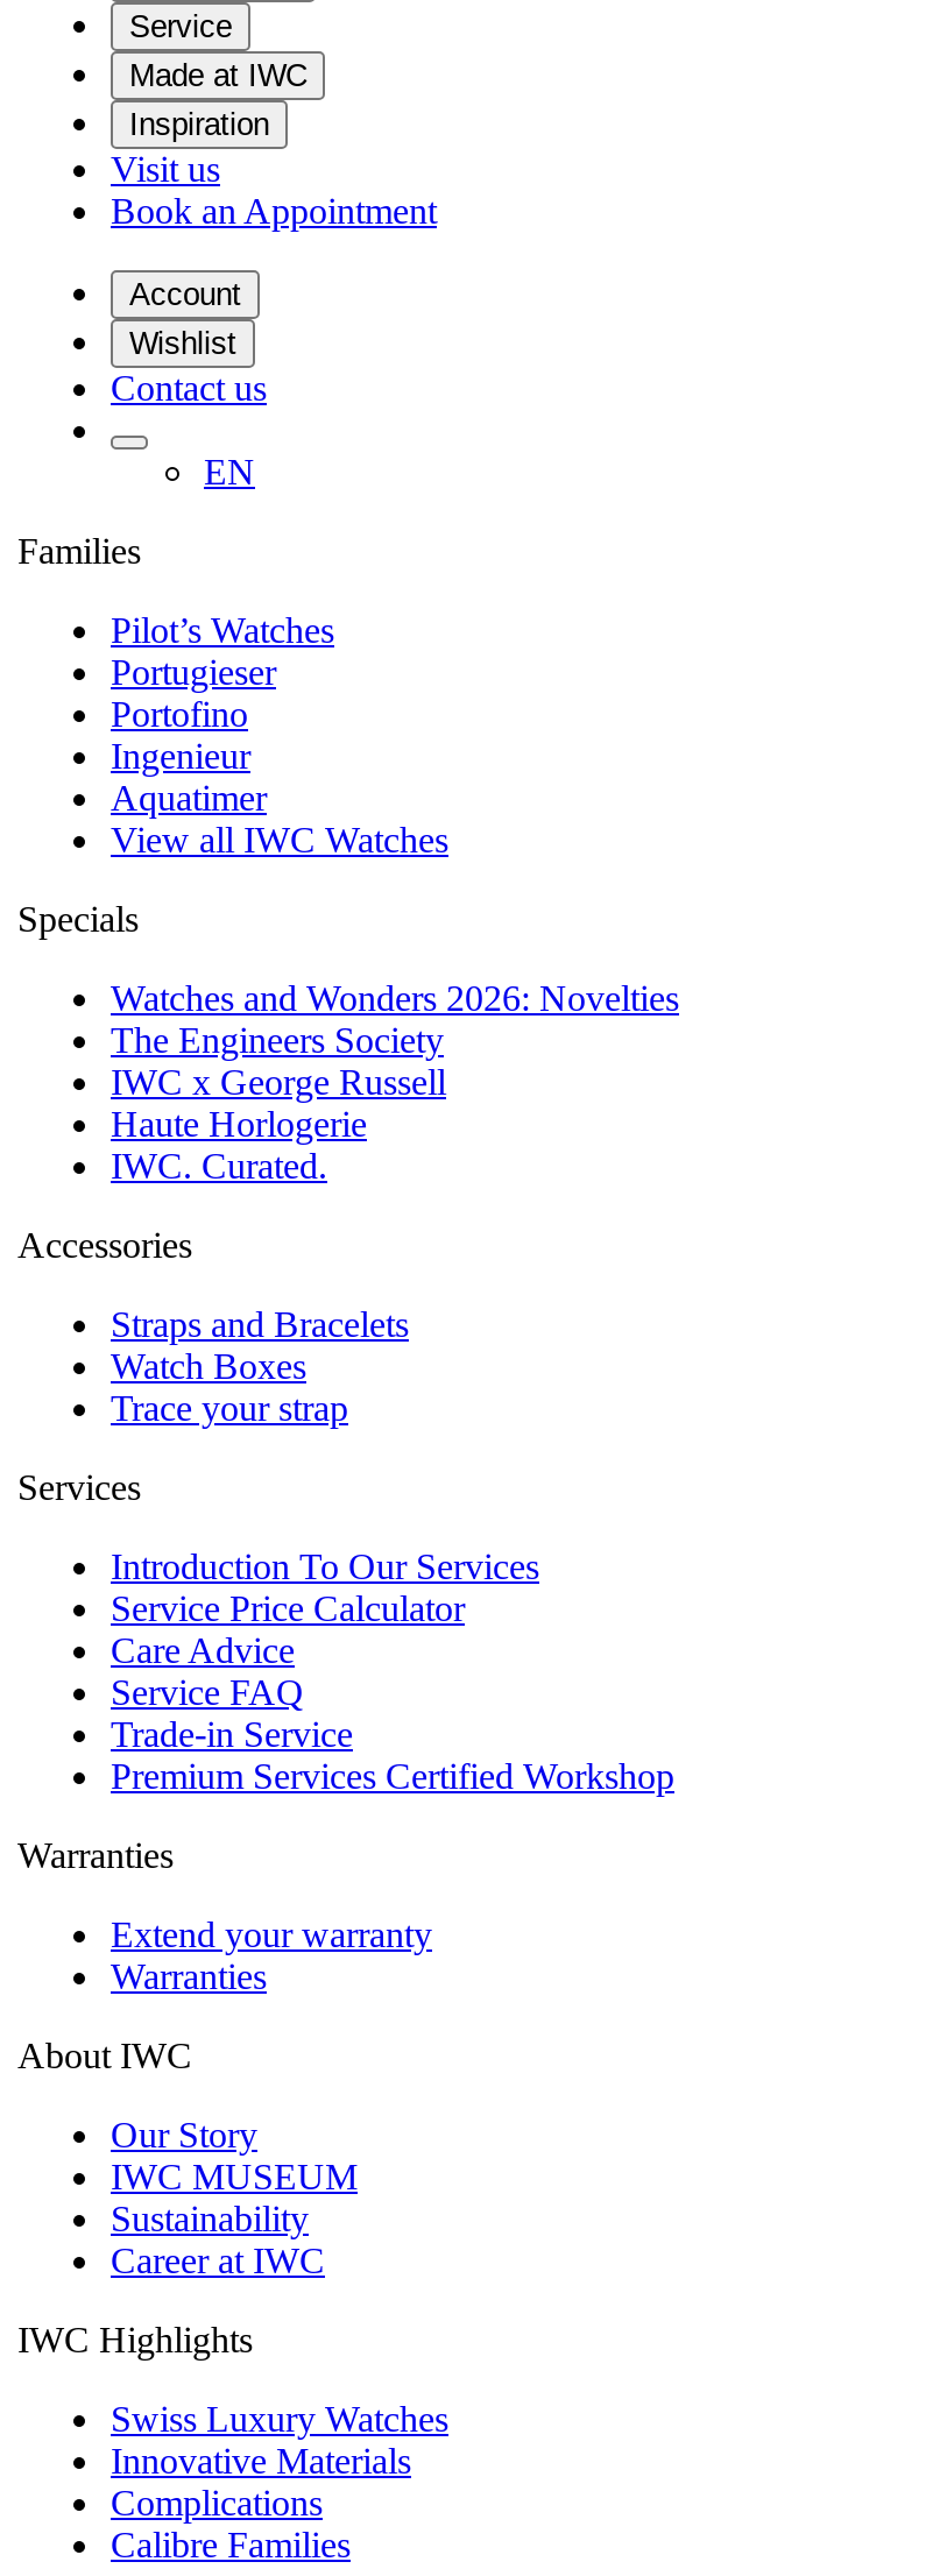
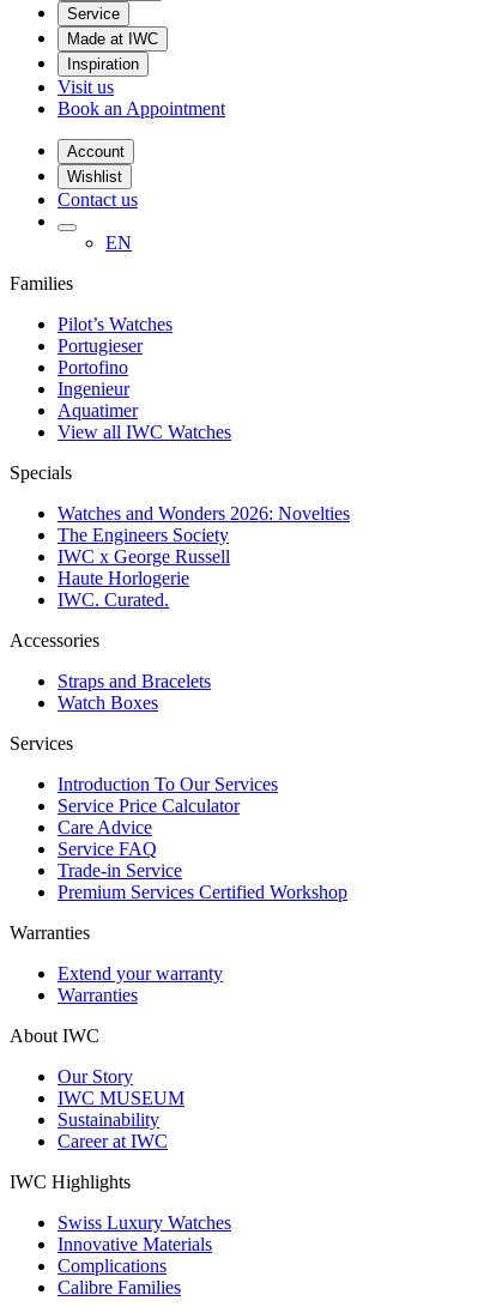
- Trace your strap
